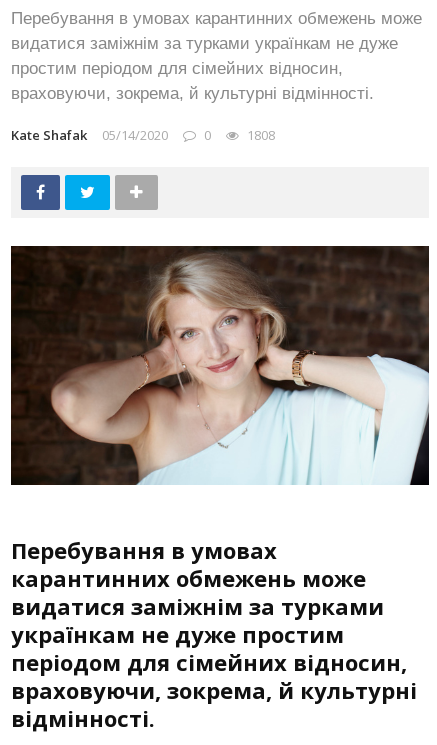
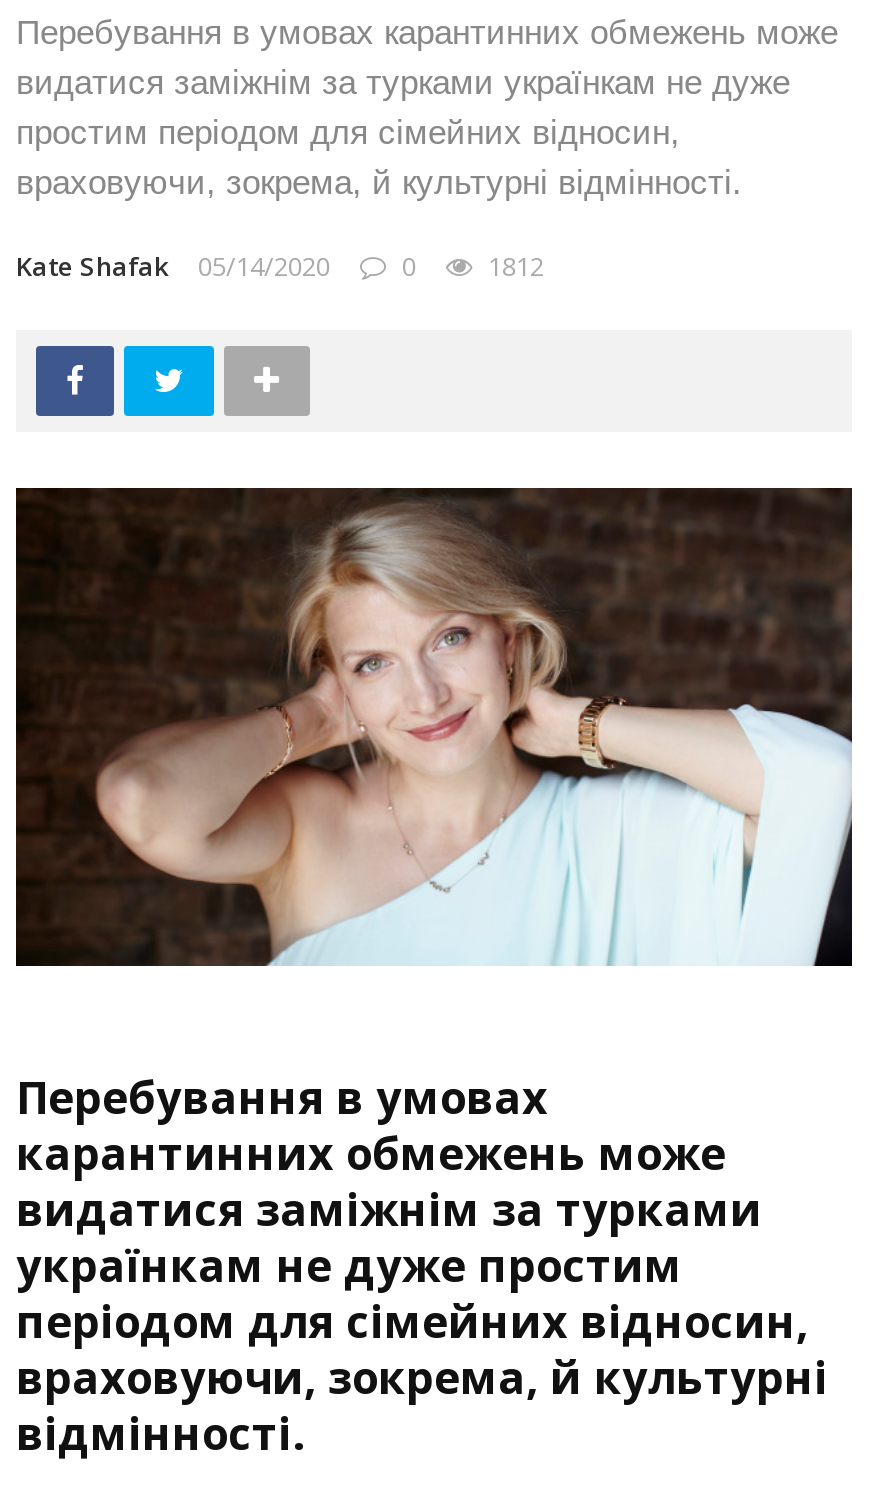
- Kate Shafak 05/14/2020 0 1808
+ Kate Shafak 05/14/2020 0 1812
